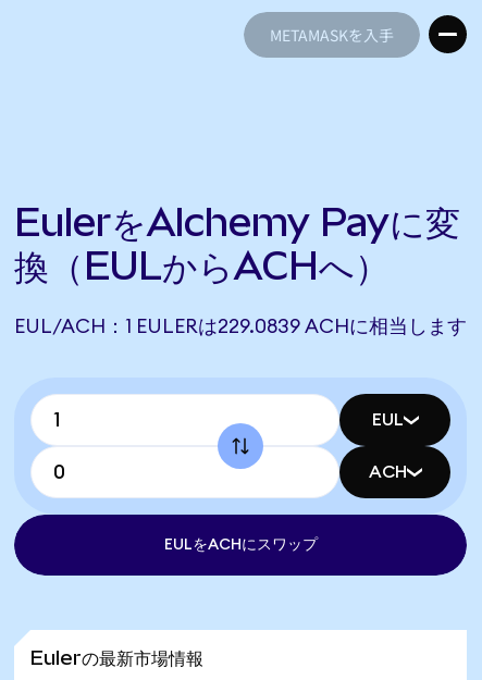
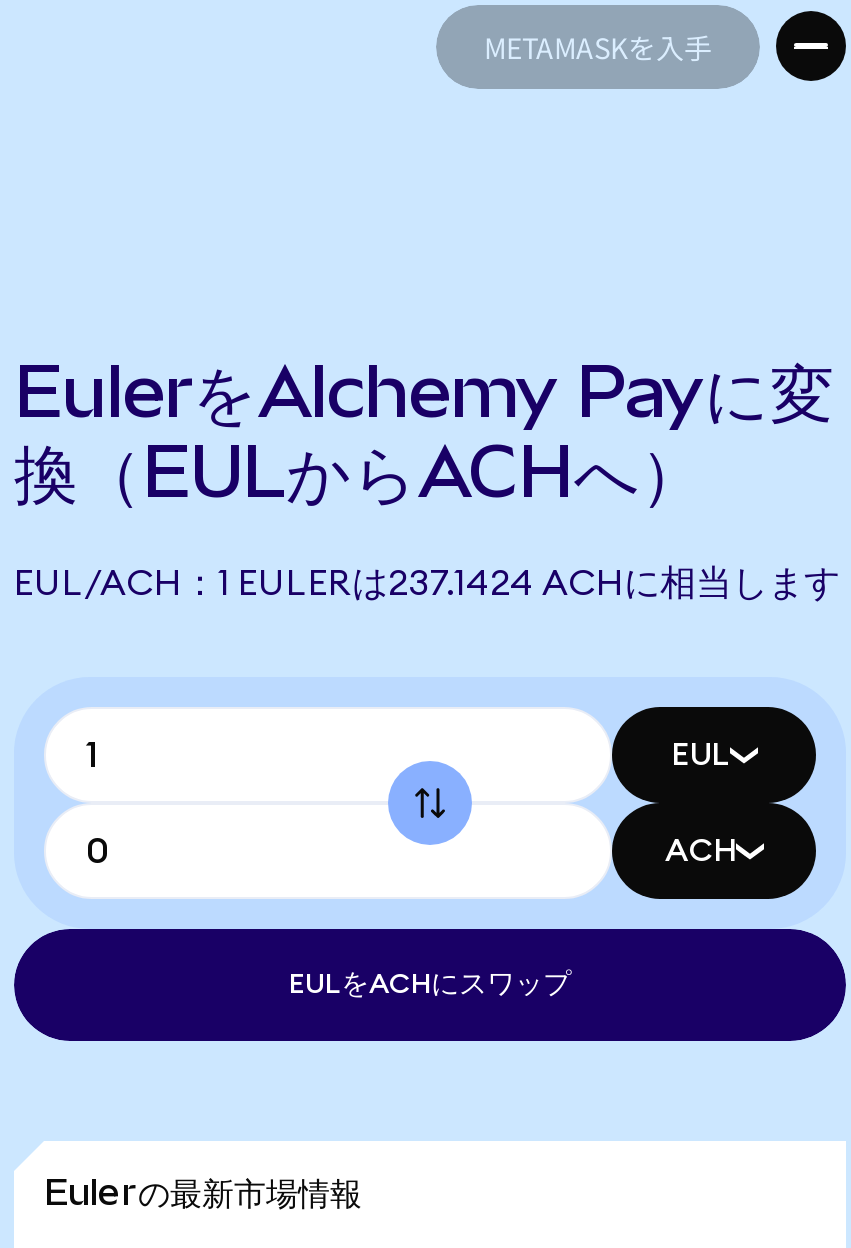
- EUL/ACH：1 EULERは229.0839 ACHに相当します
+ EUL/ACH：1 EULERは237.1424 ACHに相当します
